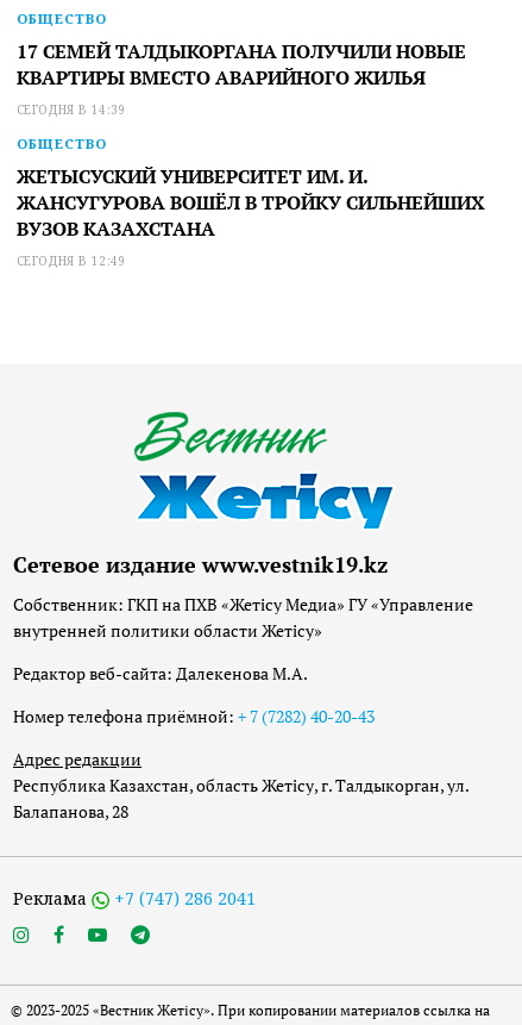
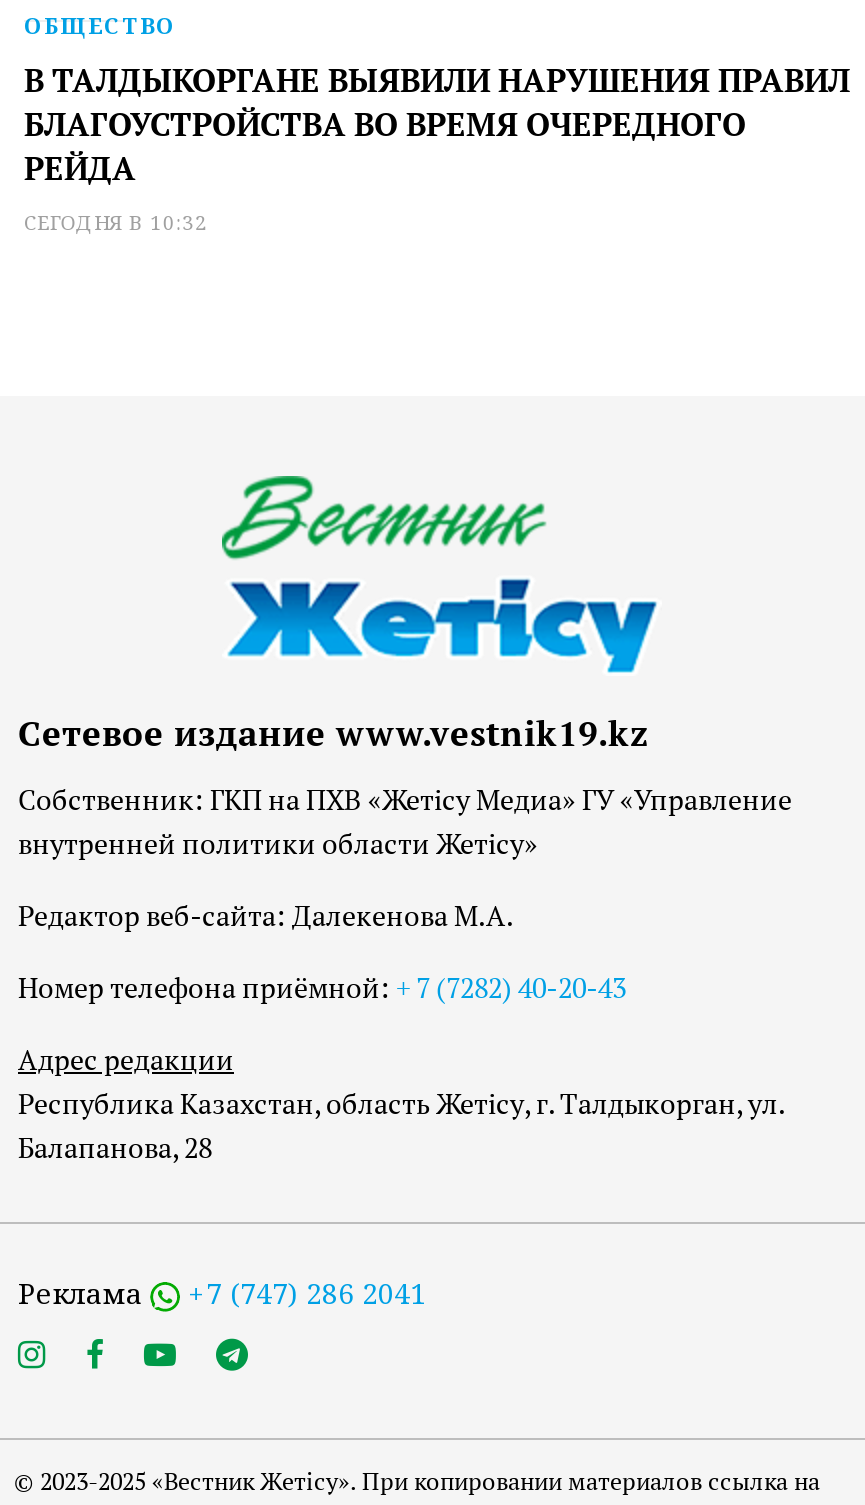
- 17 СЕМЕЙ ТАЛДЫКОРГАНА ПОЛУЧИЛИ НОВЫЕ
- КВАРТИРЫ ВМЕСТО АВАРИЙНОГО ЖИЛЬЯ
- СЕГОДНЯ В 14:39
- ОБЩЕСТВО
- ЖЕТЫСУСКИЙ УНИВЕРСИТЕТ ИМ. И.
- ЖАНСУГУРОВА ВОШЁЛ В ТРОЙКУ СИЛЬНЕЙШИХ
- ВУЗОВ КАЗАХСТАНА
- СЕГОДНЯ В 12:49
+ В ТАЛДЫКОРГАНЕ ВЫЯВИЛИ НАРУШЕНИЯ ПРАВИЛ
+ БЛАГОУСТРОЙСТВА ВО ВРЕМЯ ОЧЕРЕДНОГО
+ РЕЙДА
+ СЕГОДНЯ В 10:32
